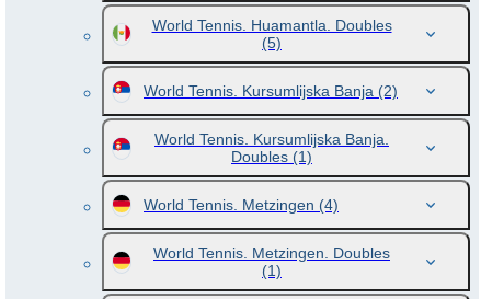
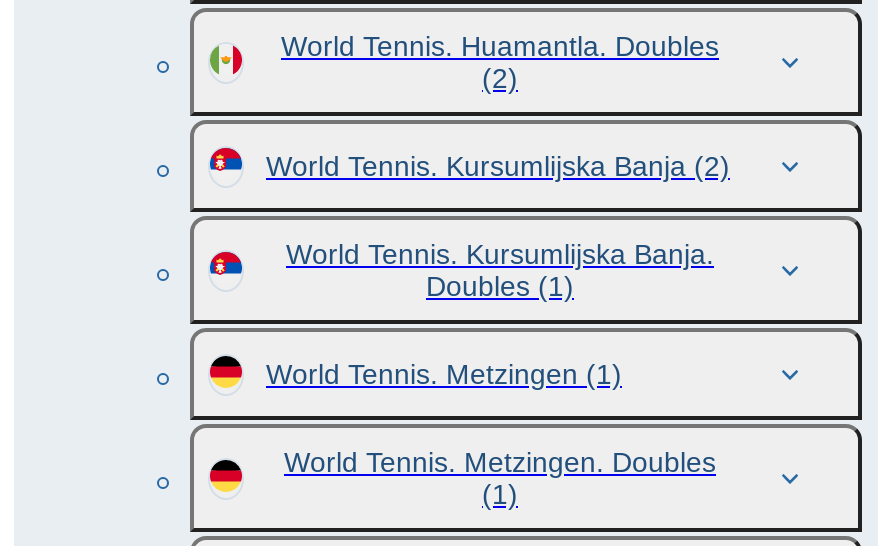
- (5)
+ (2)

- World Tennis. Metzingen (4)
+ World Tennis. Metzingen (1)
